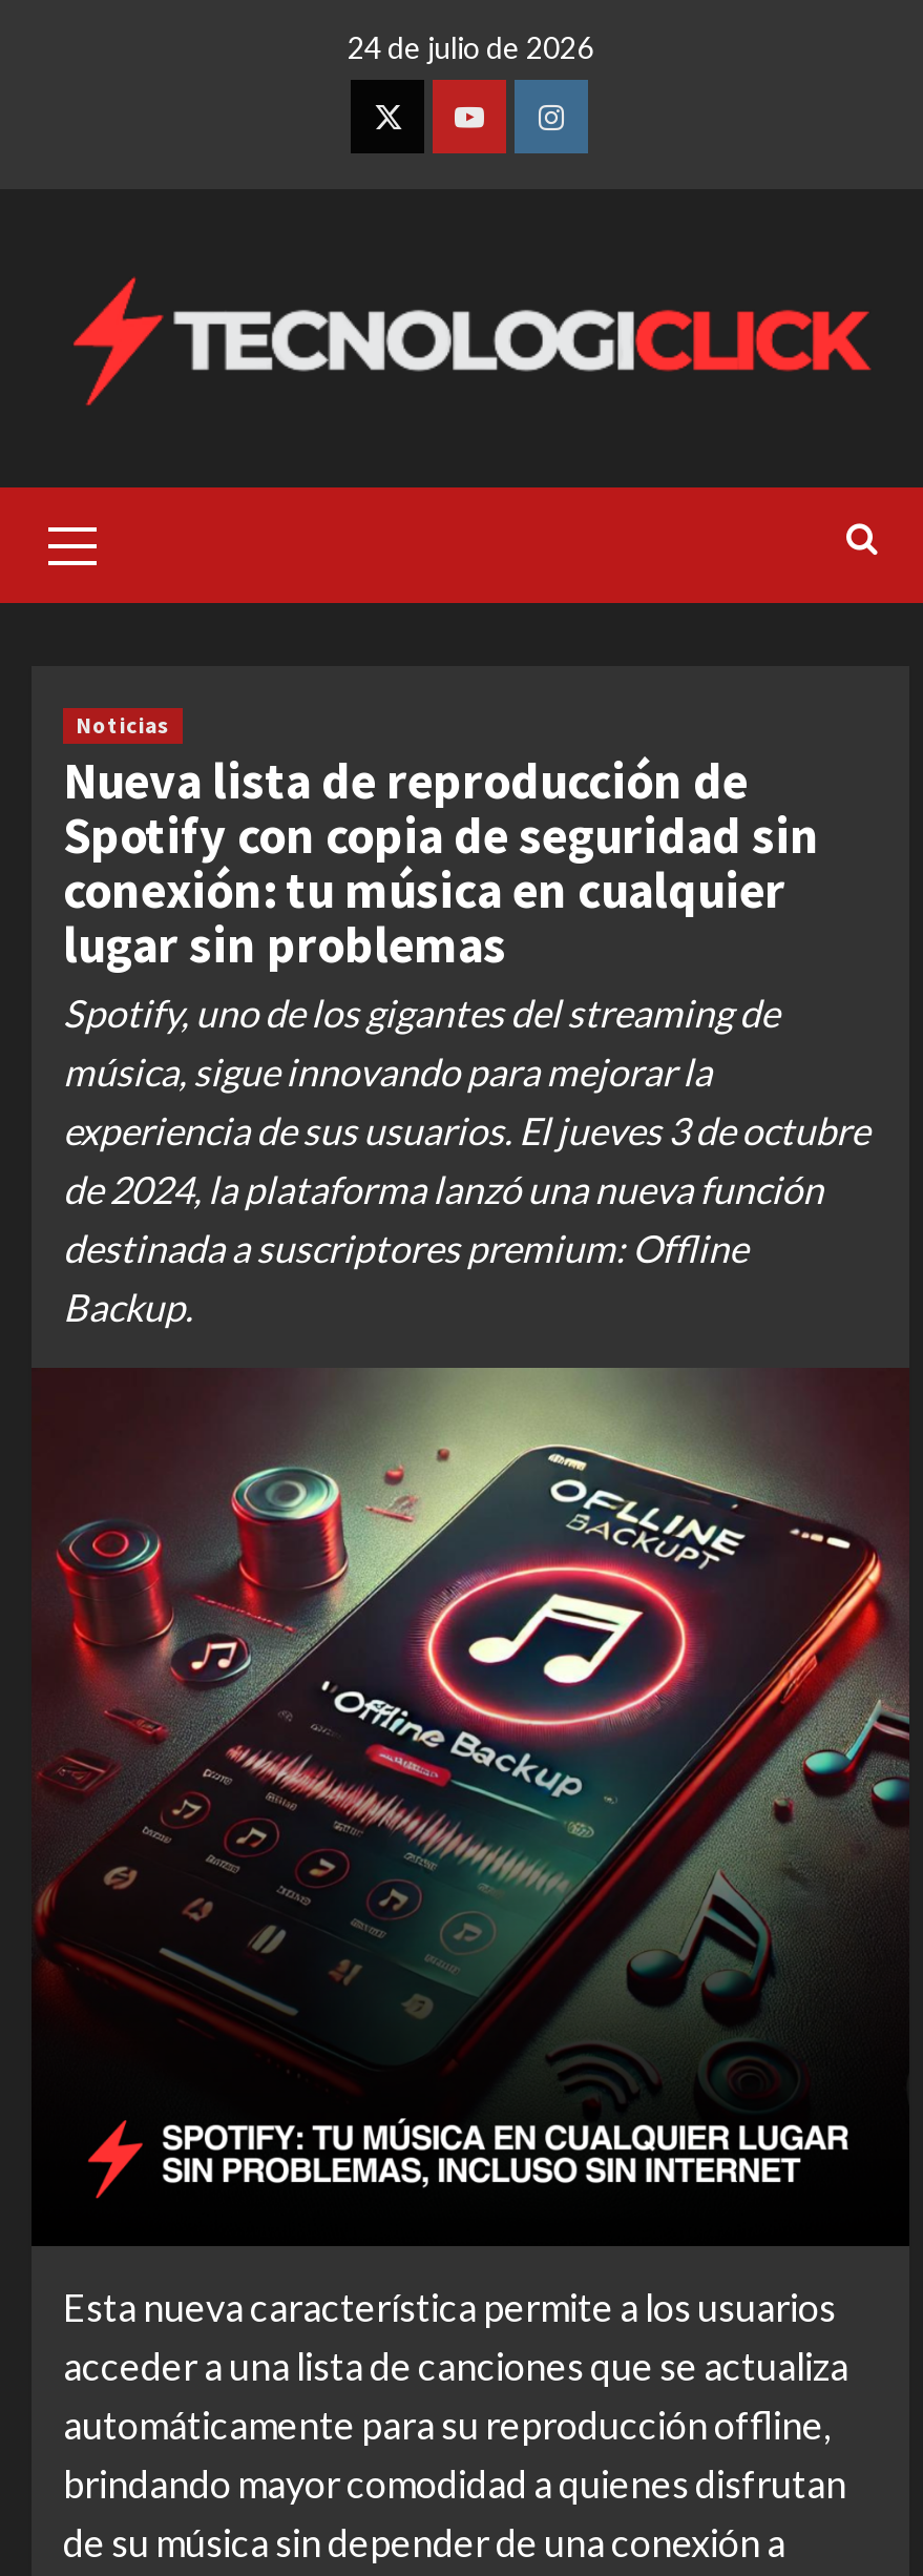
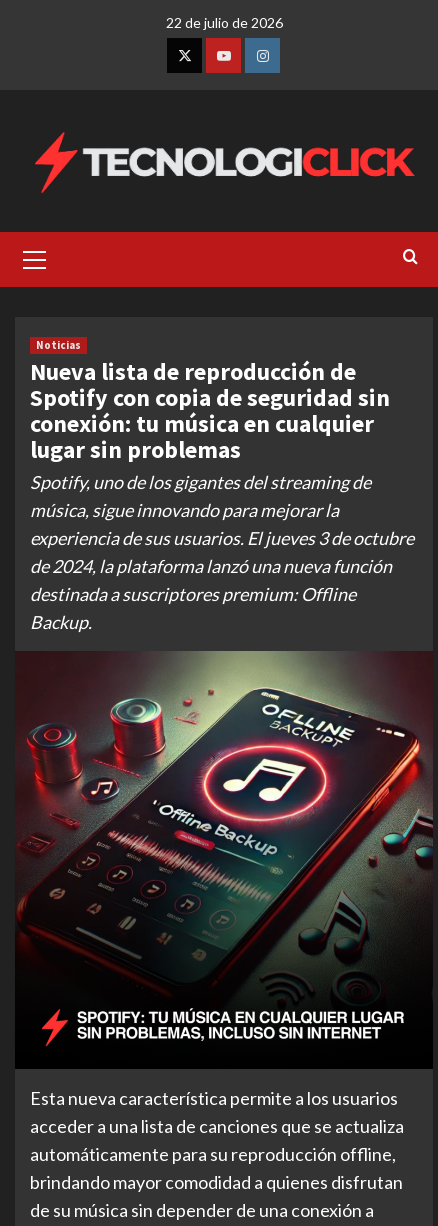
- 24 de julio de 2026
+ 22 de julio de 2026
